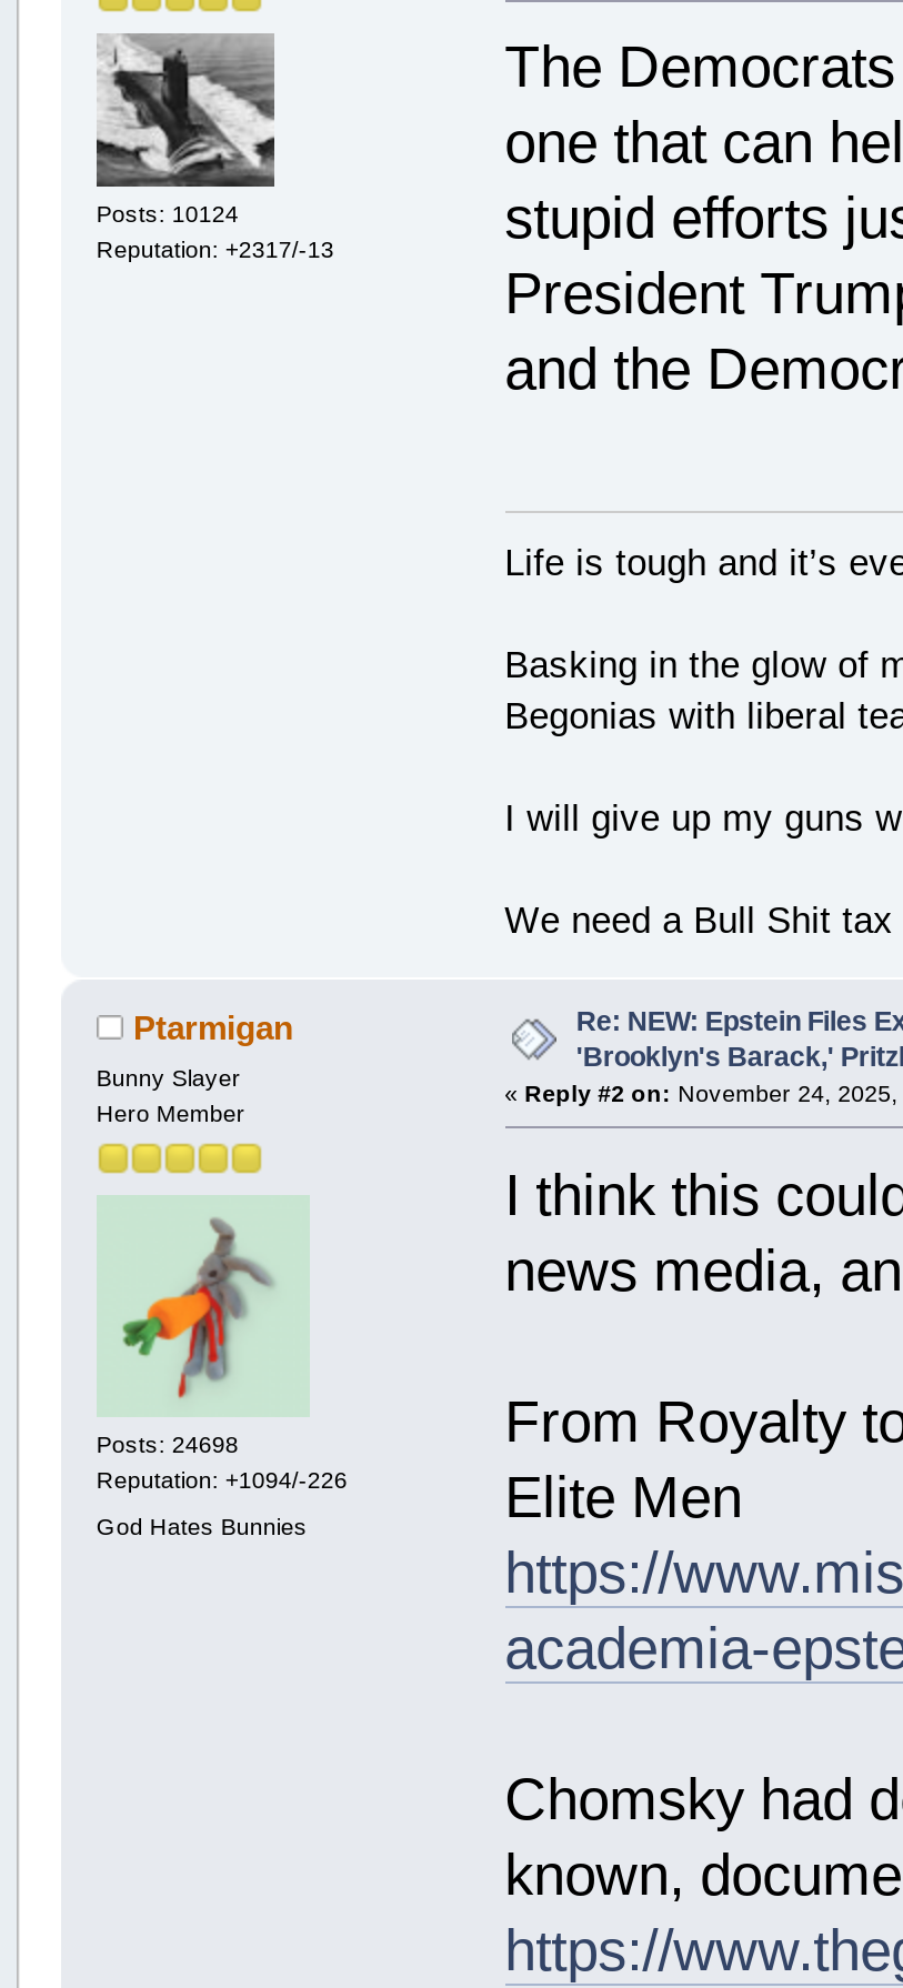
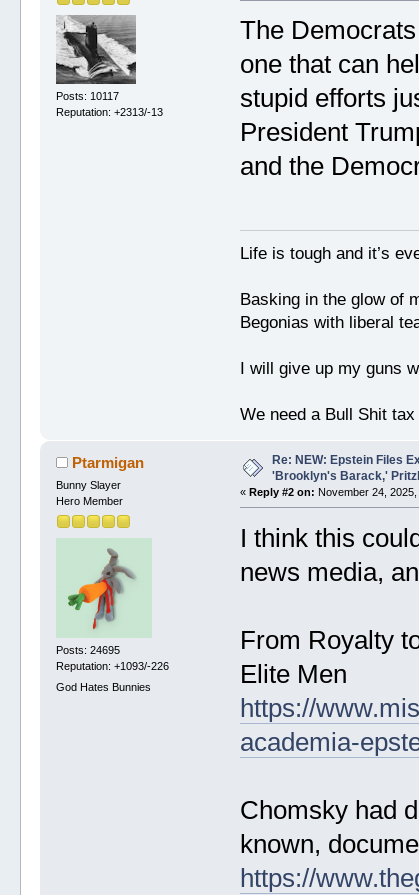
- Posts: 10124
+ Posts: 10117

- Reputation: +2317/-13
+ Reputation: +2313/-13

- Posts: 24698
+ Posts: 24695

- Reputation: +1094/-226
+ Reputation: +1093/-226
